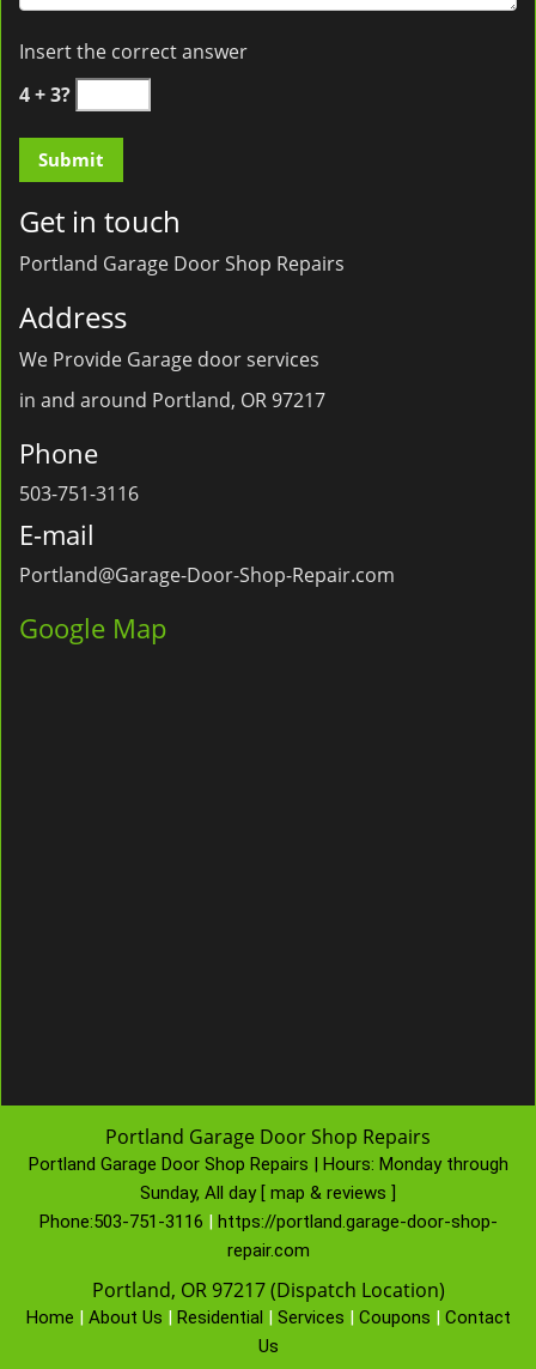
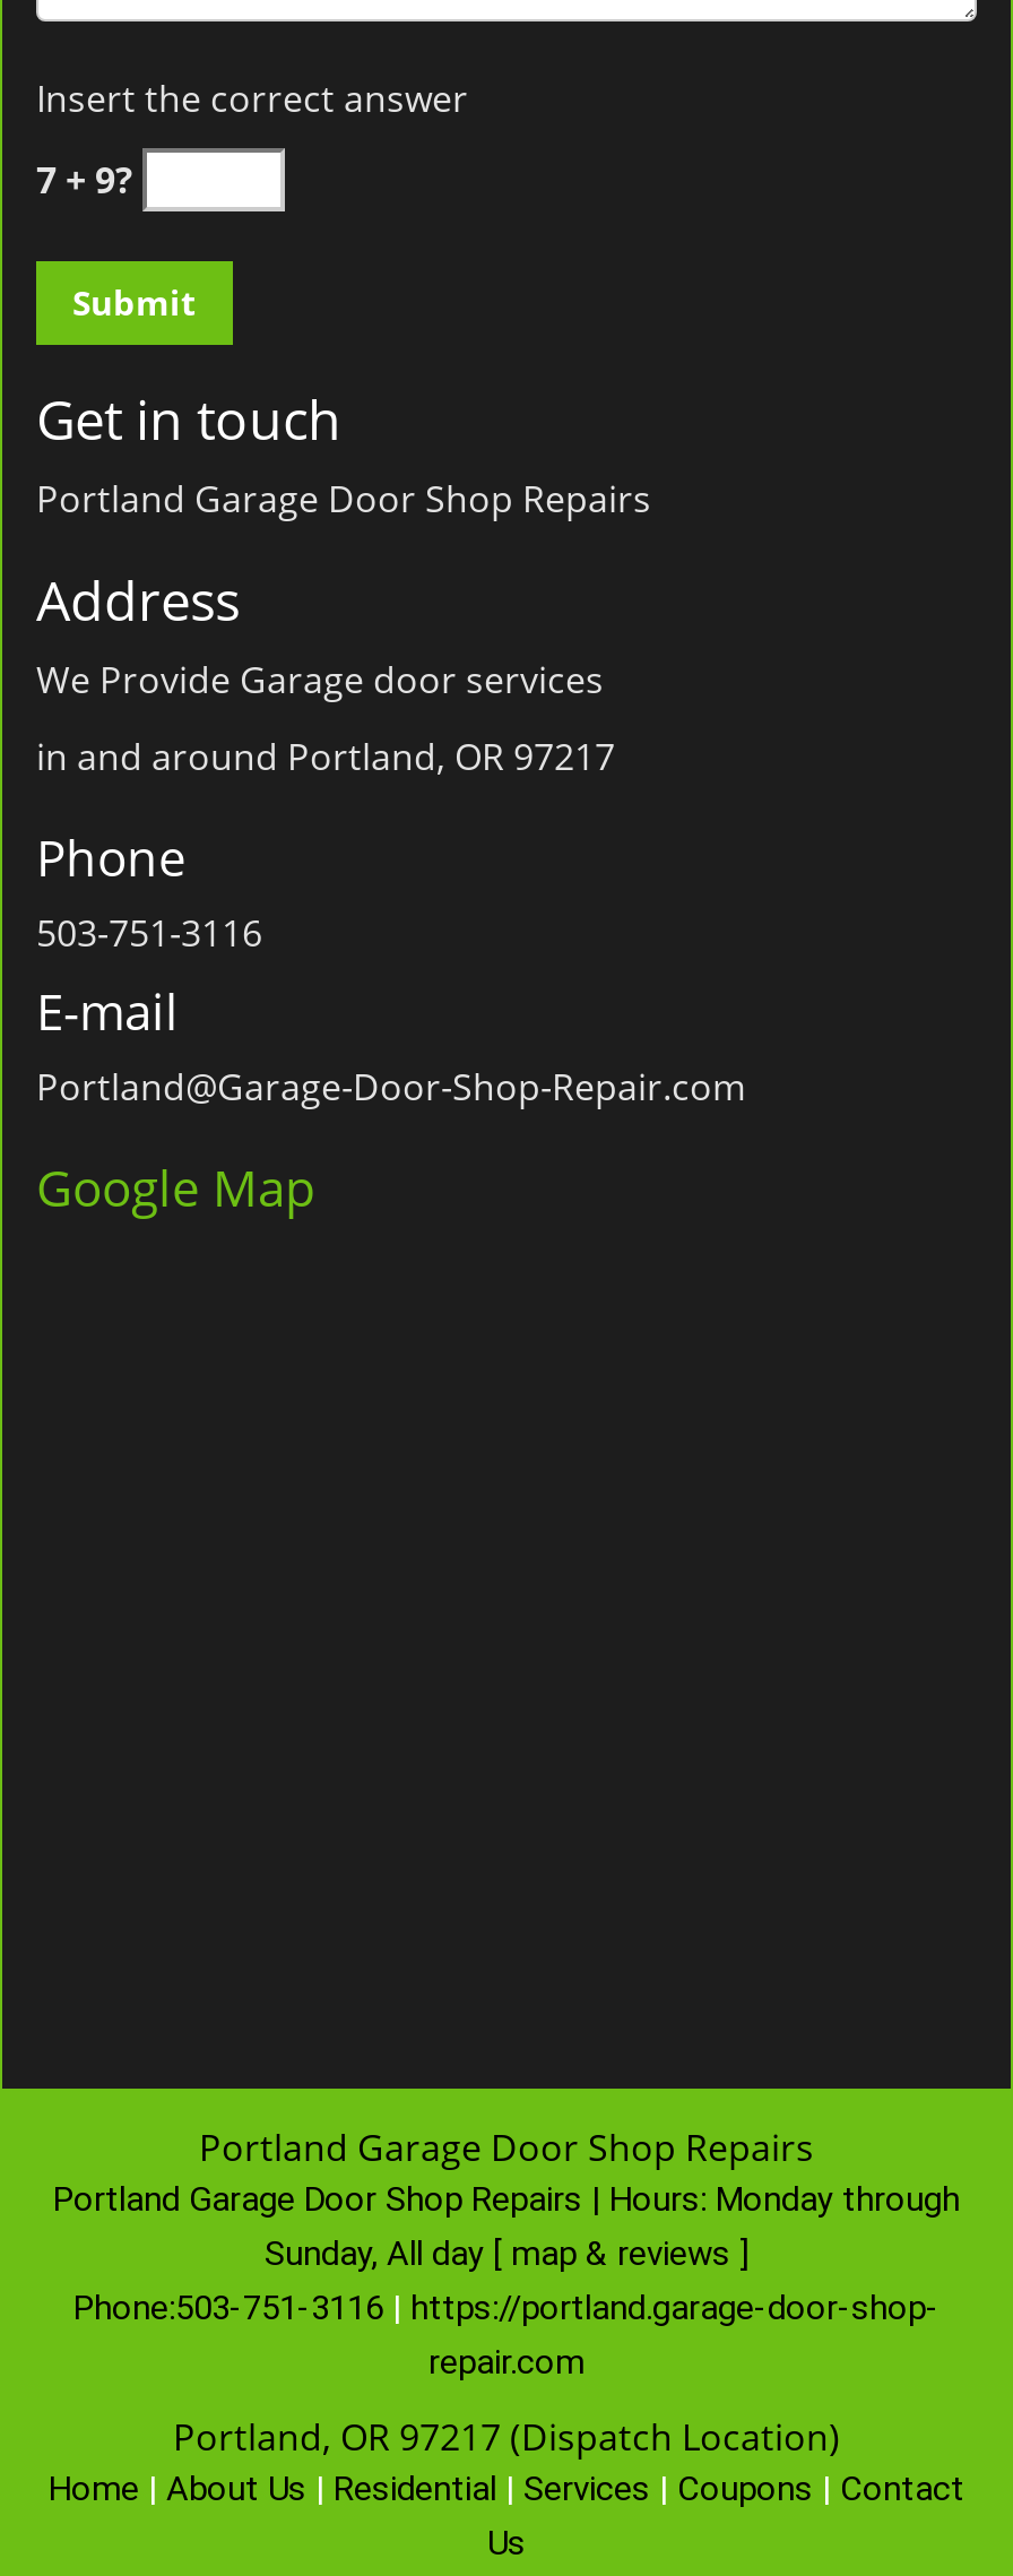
- 4 + 3?
+ 7 + 9?
